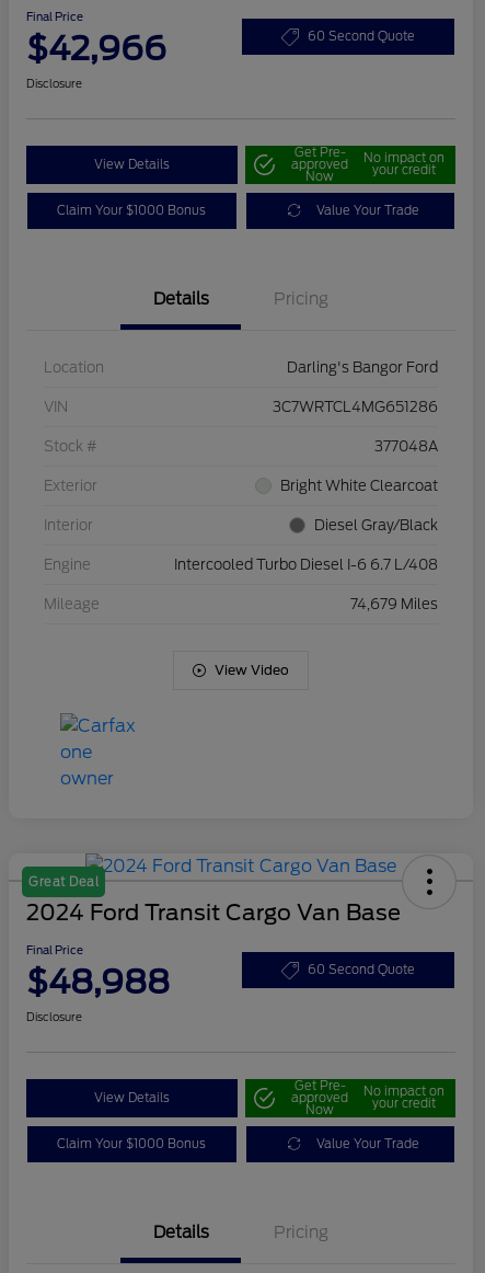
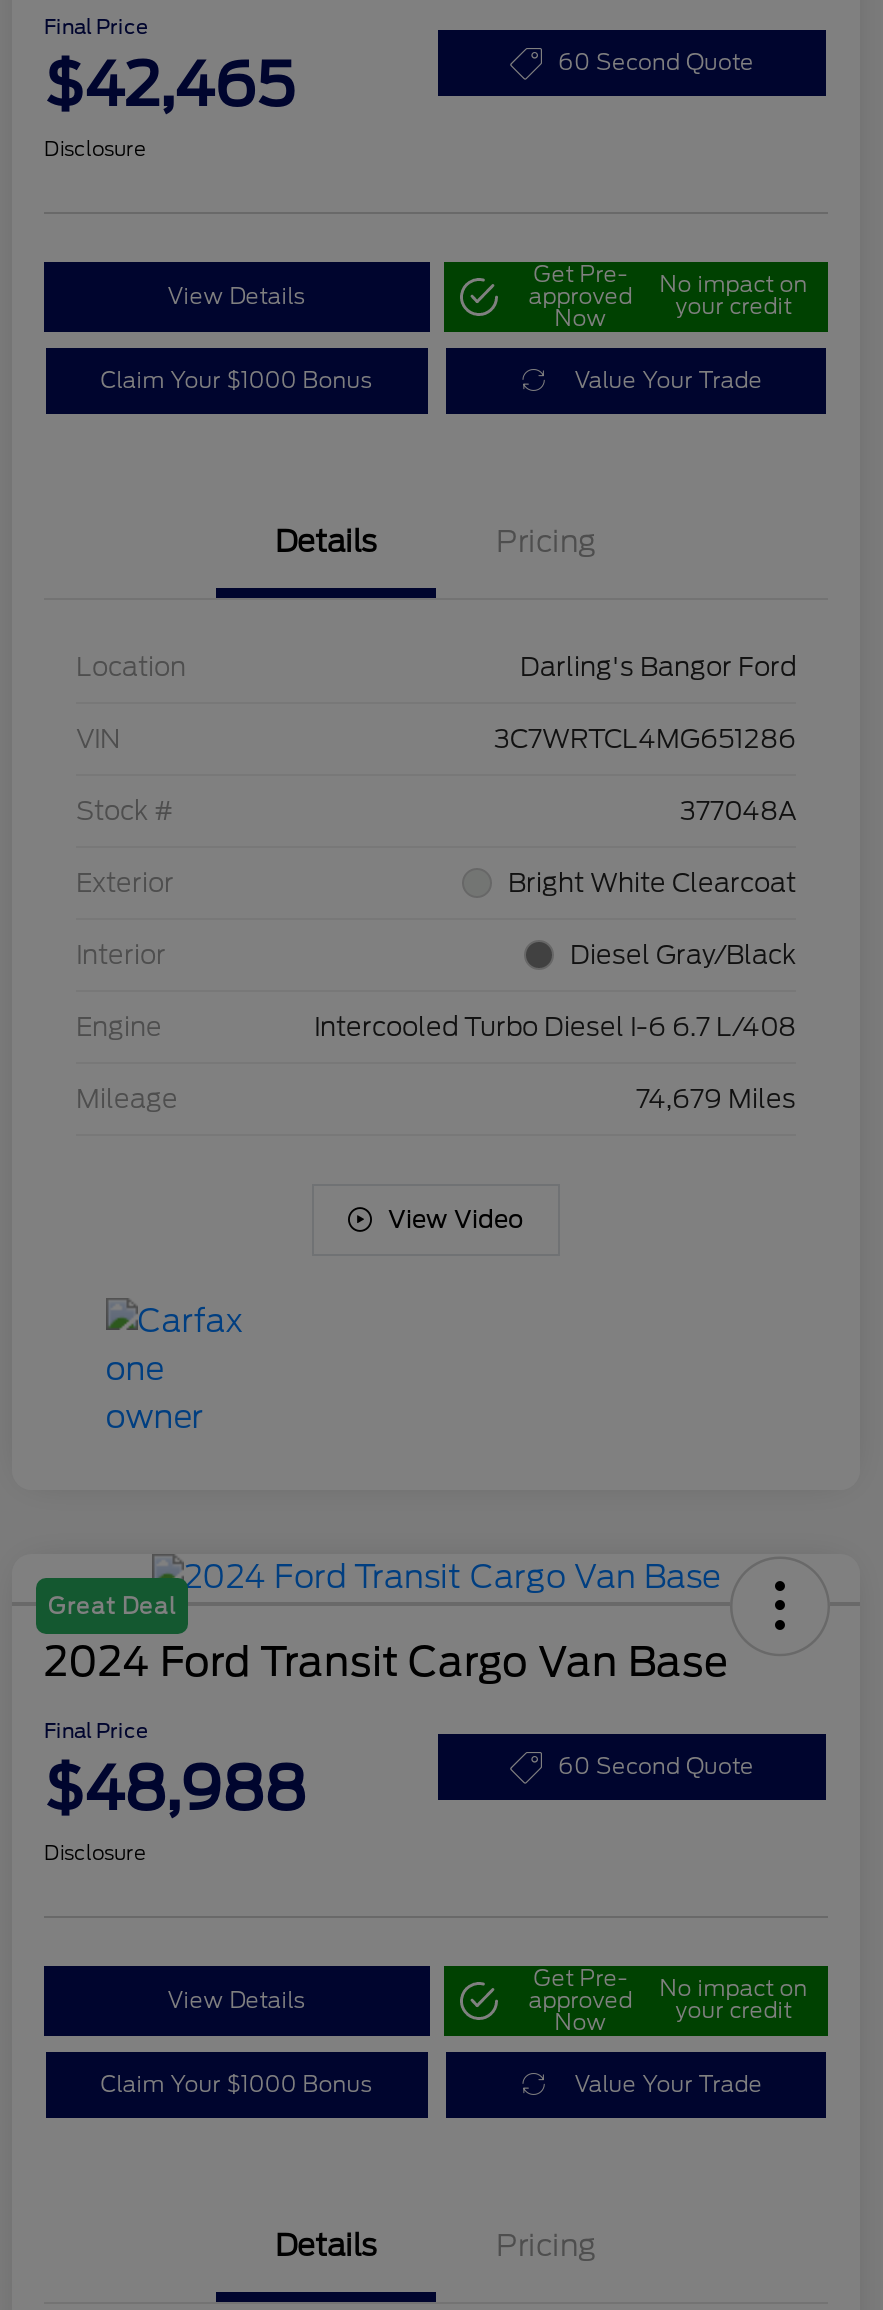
- $42,966
+ $42,465
